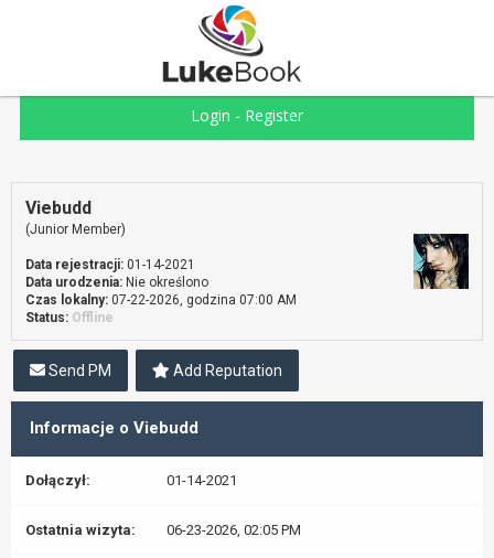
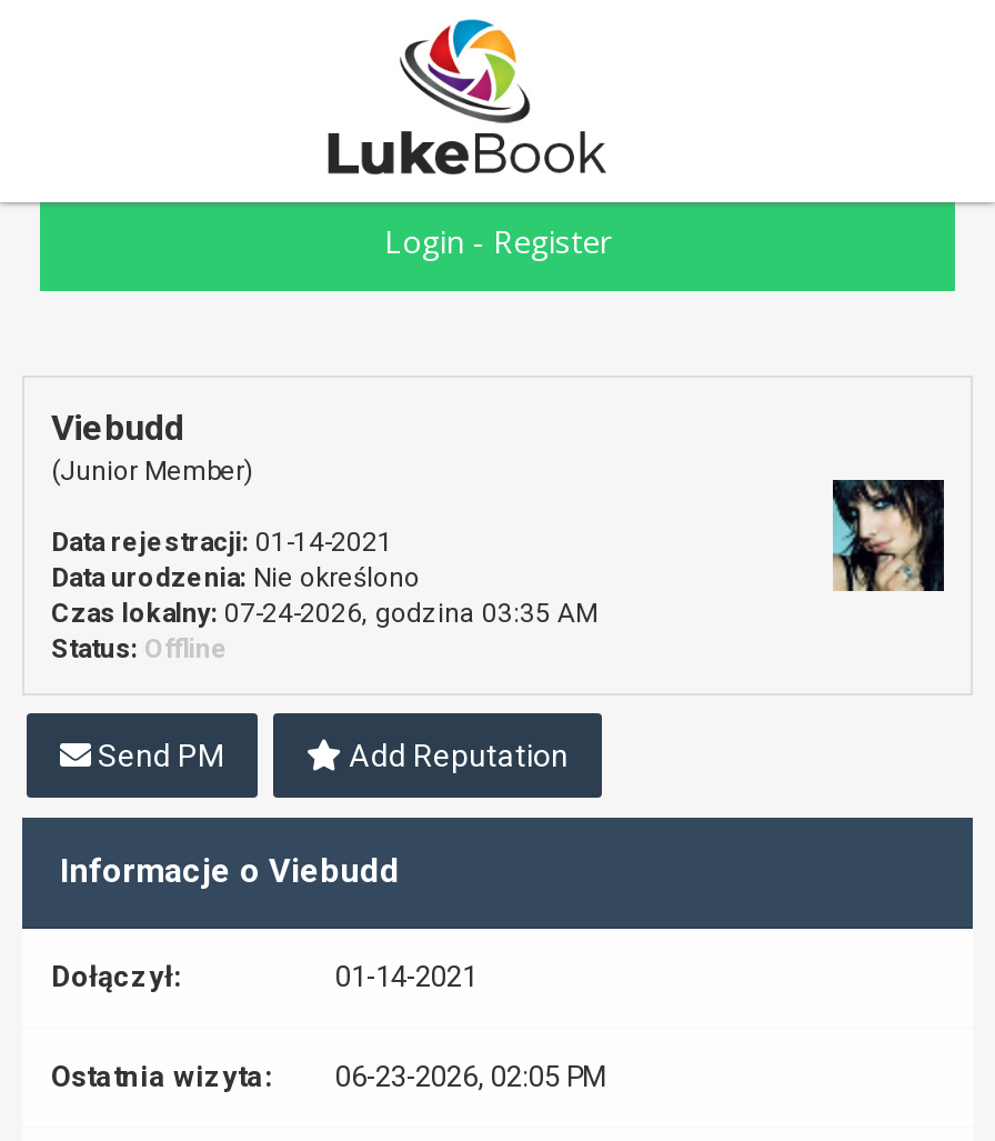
- Czas lokalny: 07-22-2026, godzina 07:00 AM
+ Czas lokalny: 07-24-2026, godzina 03:35 AM
